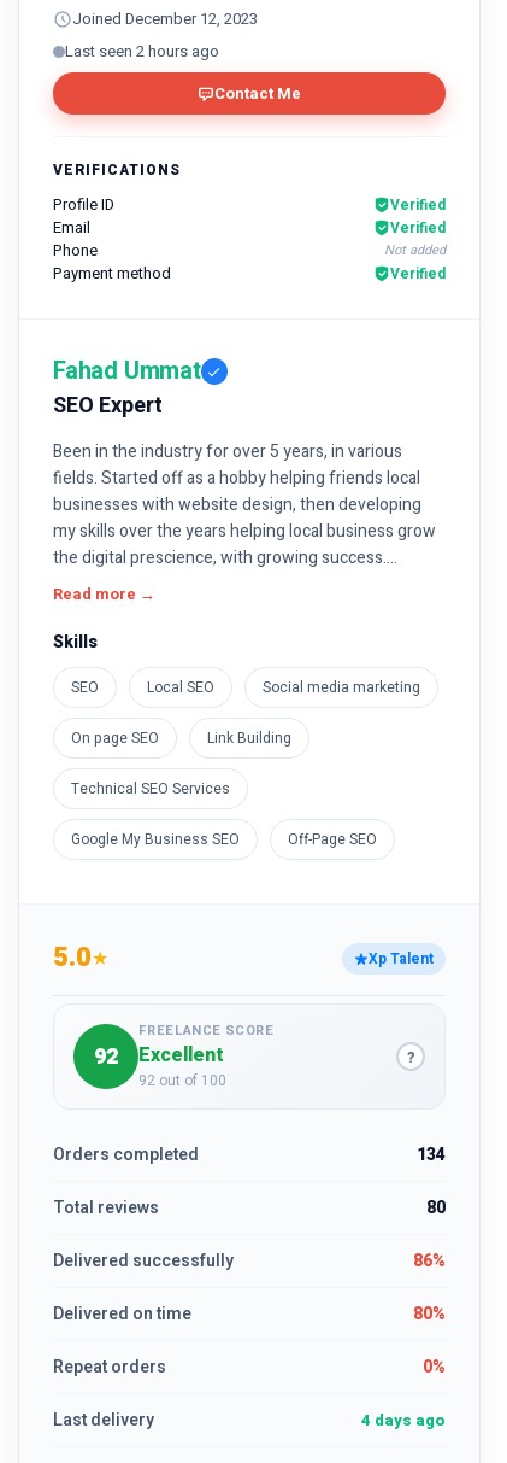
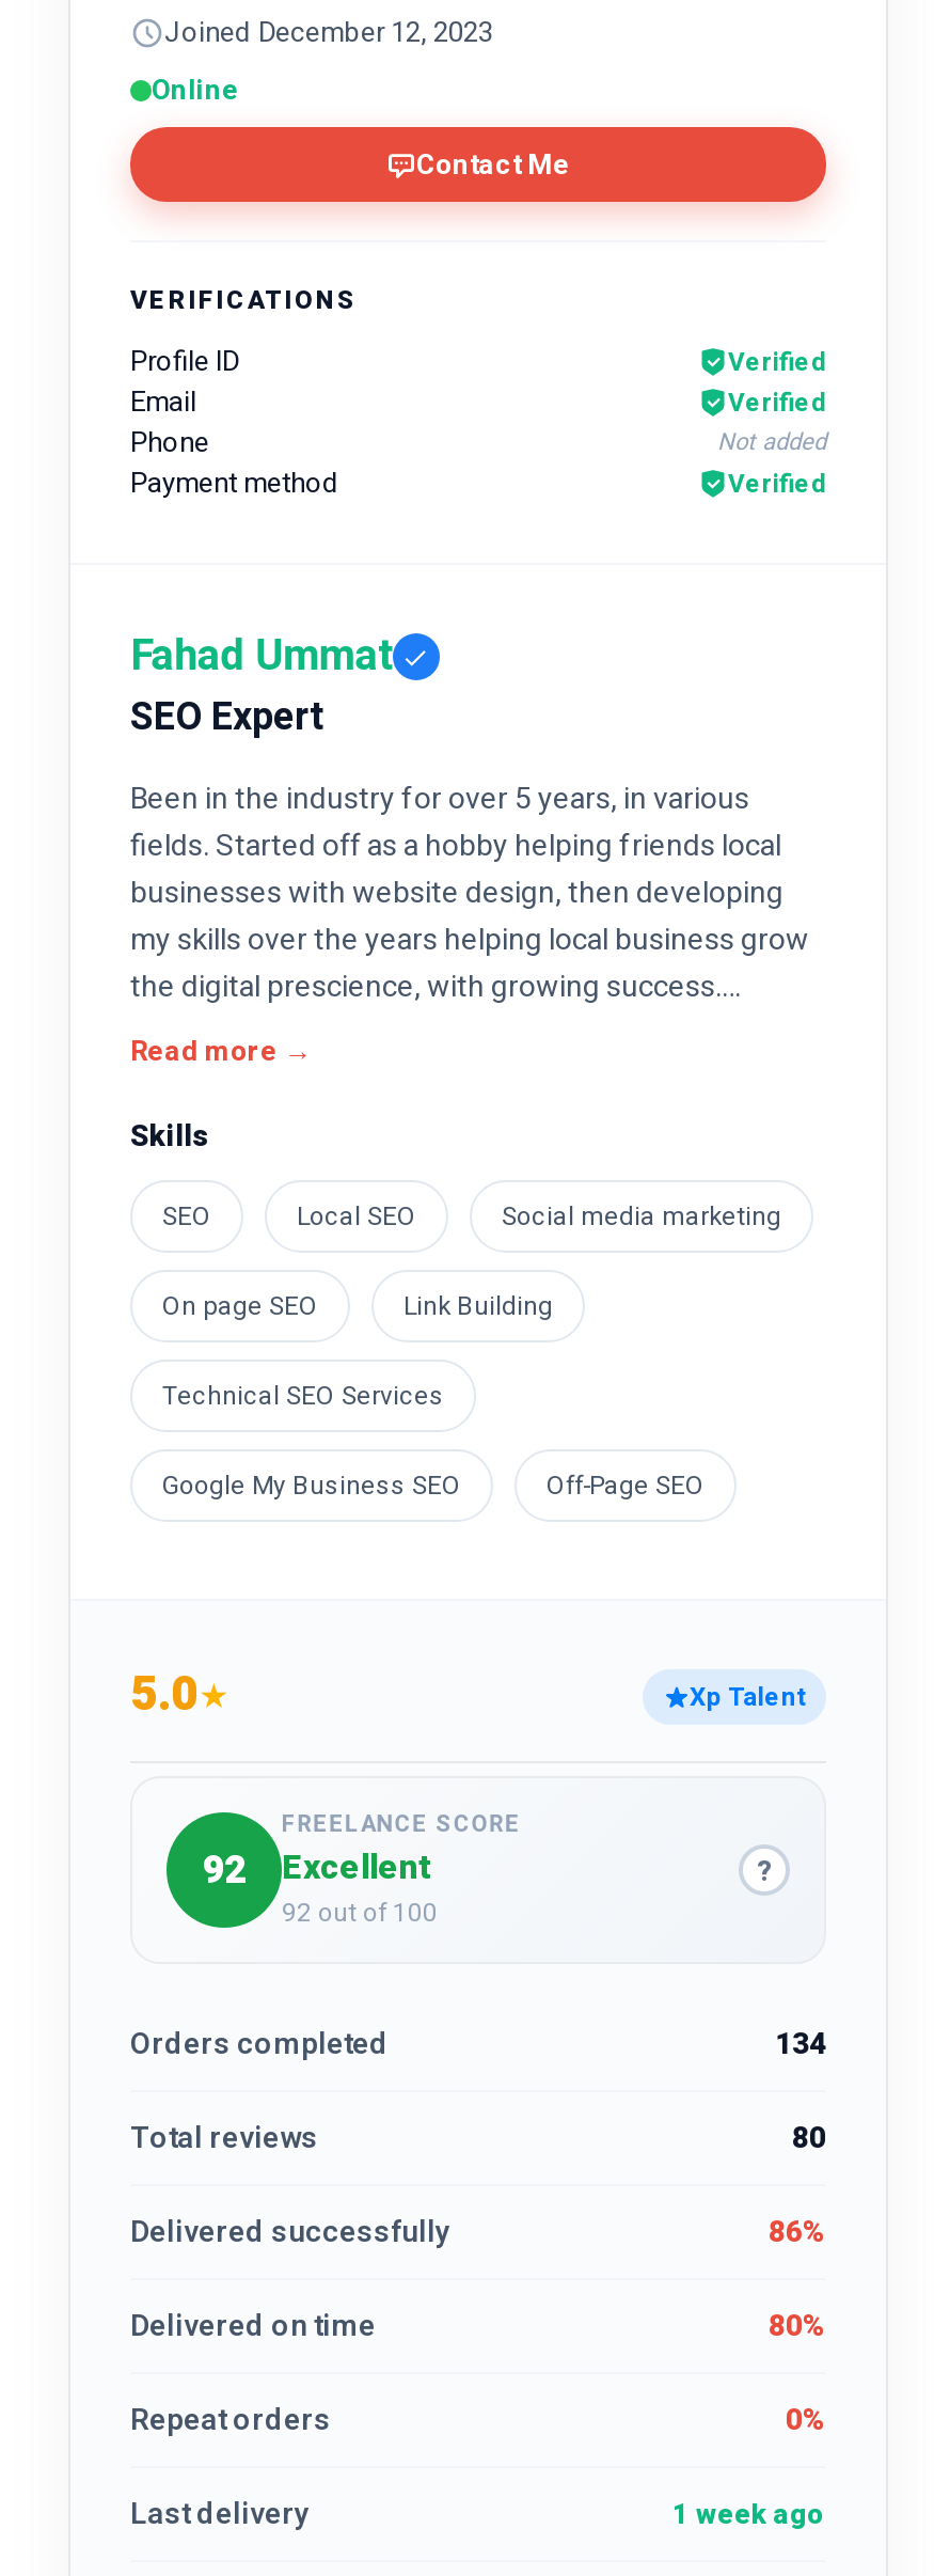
- Last seen 2 hours ago
+ Online

- 4 days ago
+ 1 week ago
